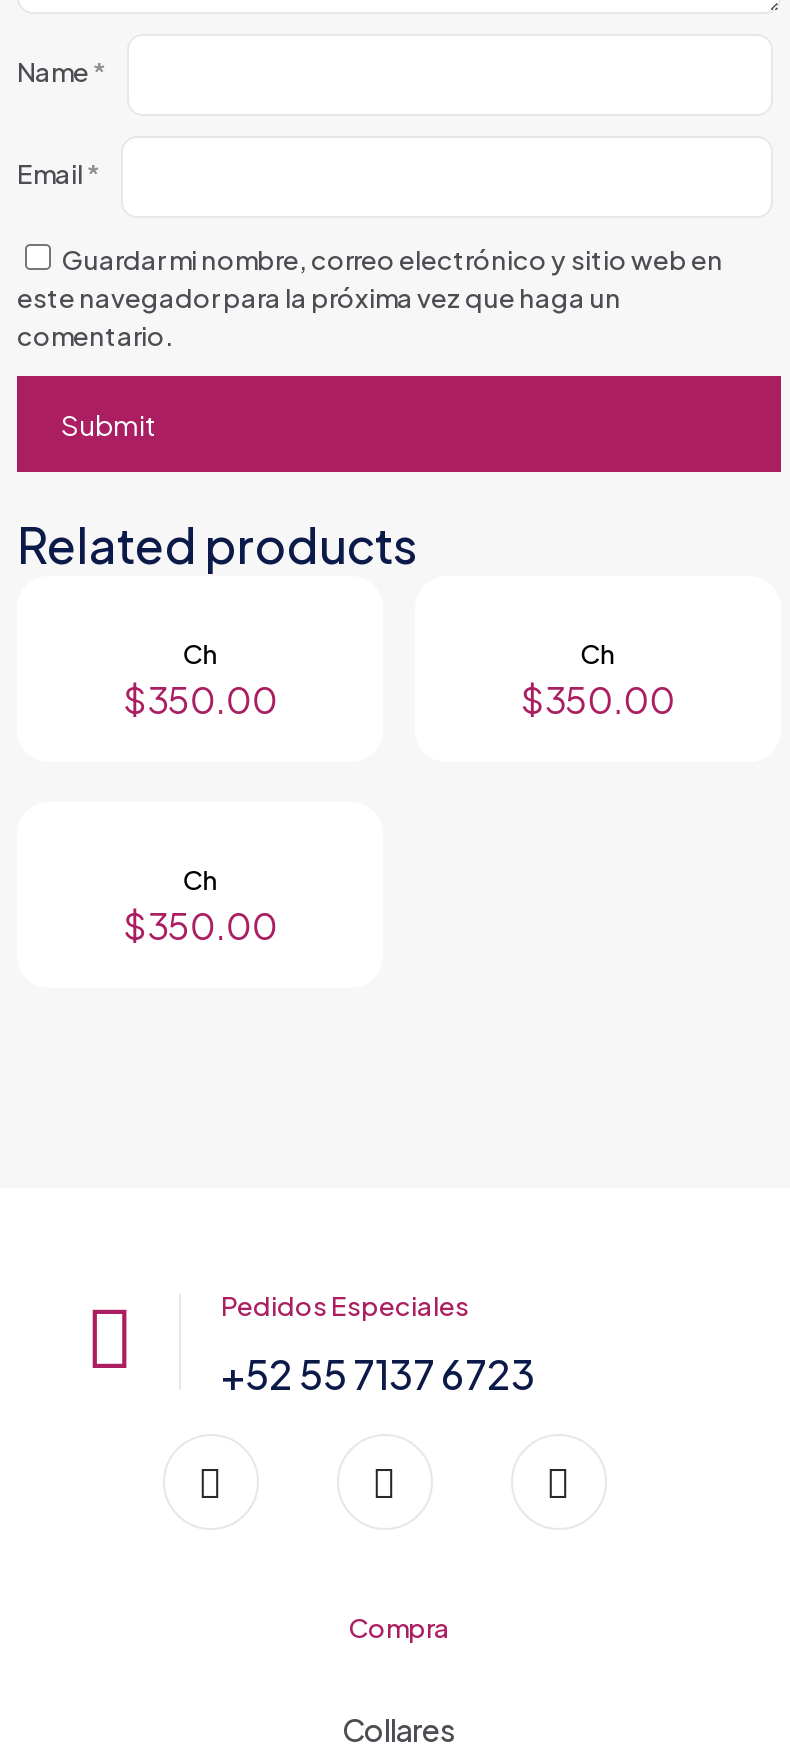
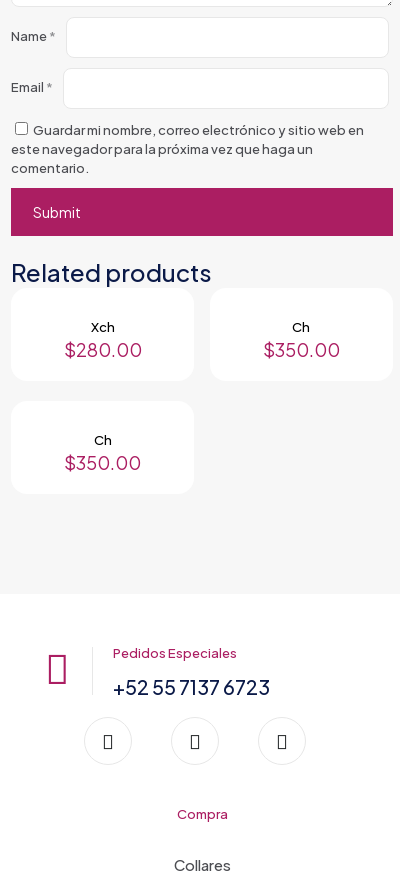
- Ch
- $350.00
+ Xch
+ $280.00
